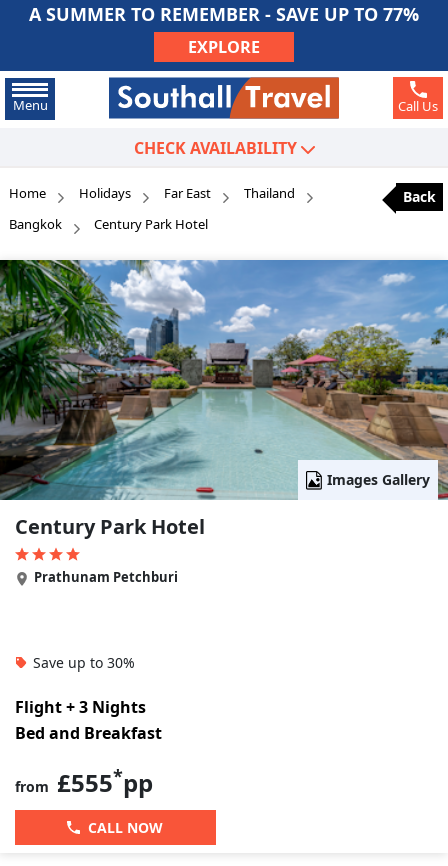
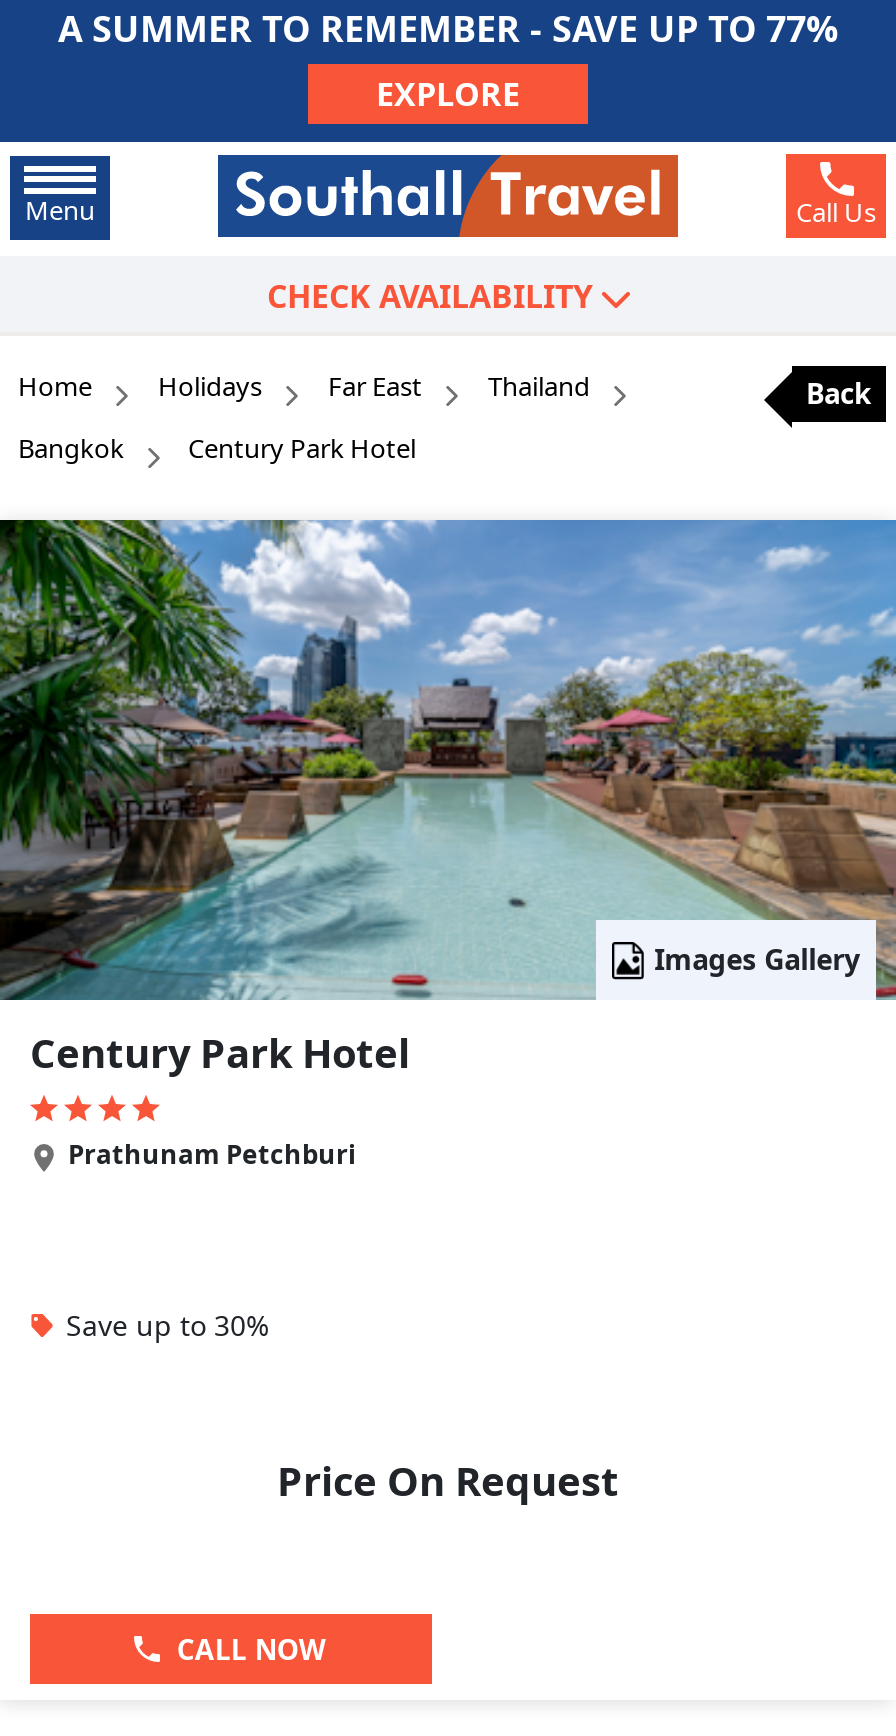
- Flight + 3 Nights
- Bed and Breakfast
- from £555*pp
+ Price On Request
